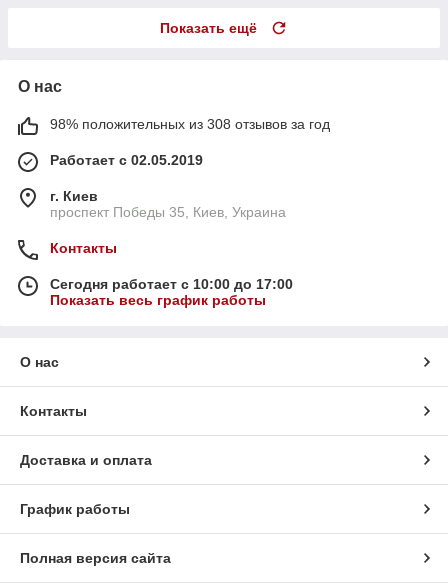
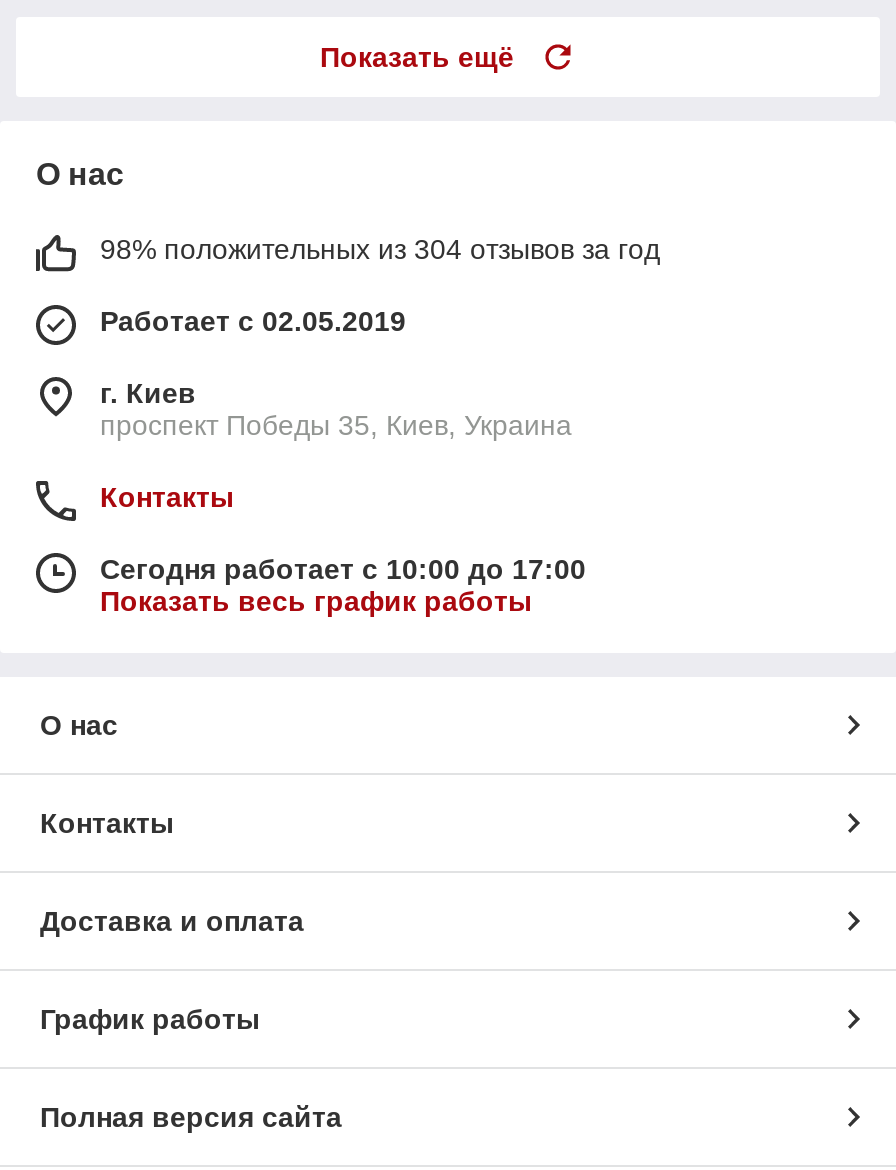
- 98% положительных из 308 отзывов за год
+ 98% положительных из 304 отзывов за год
